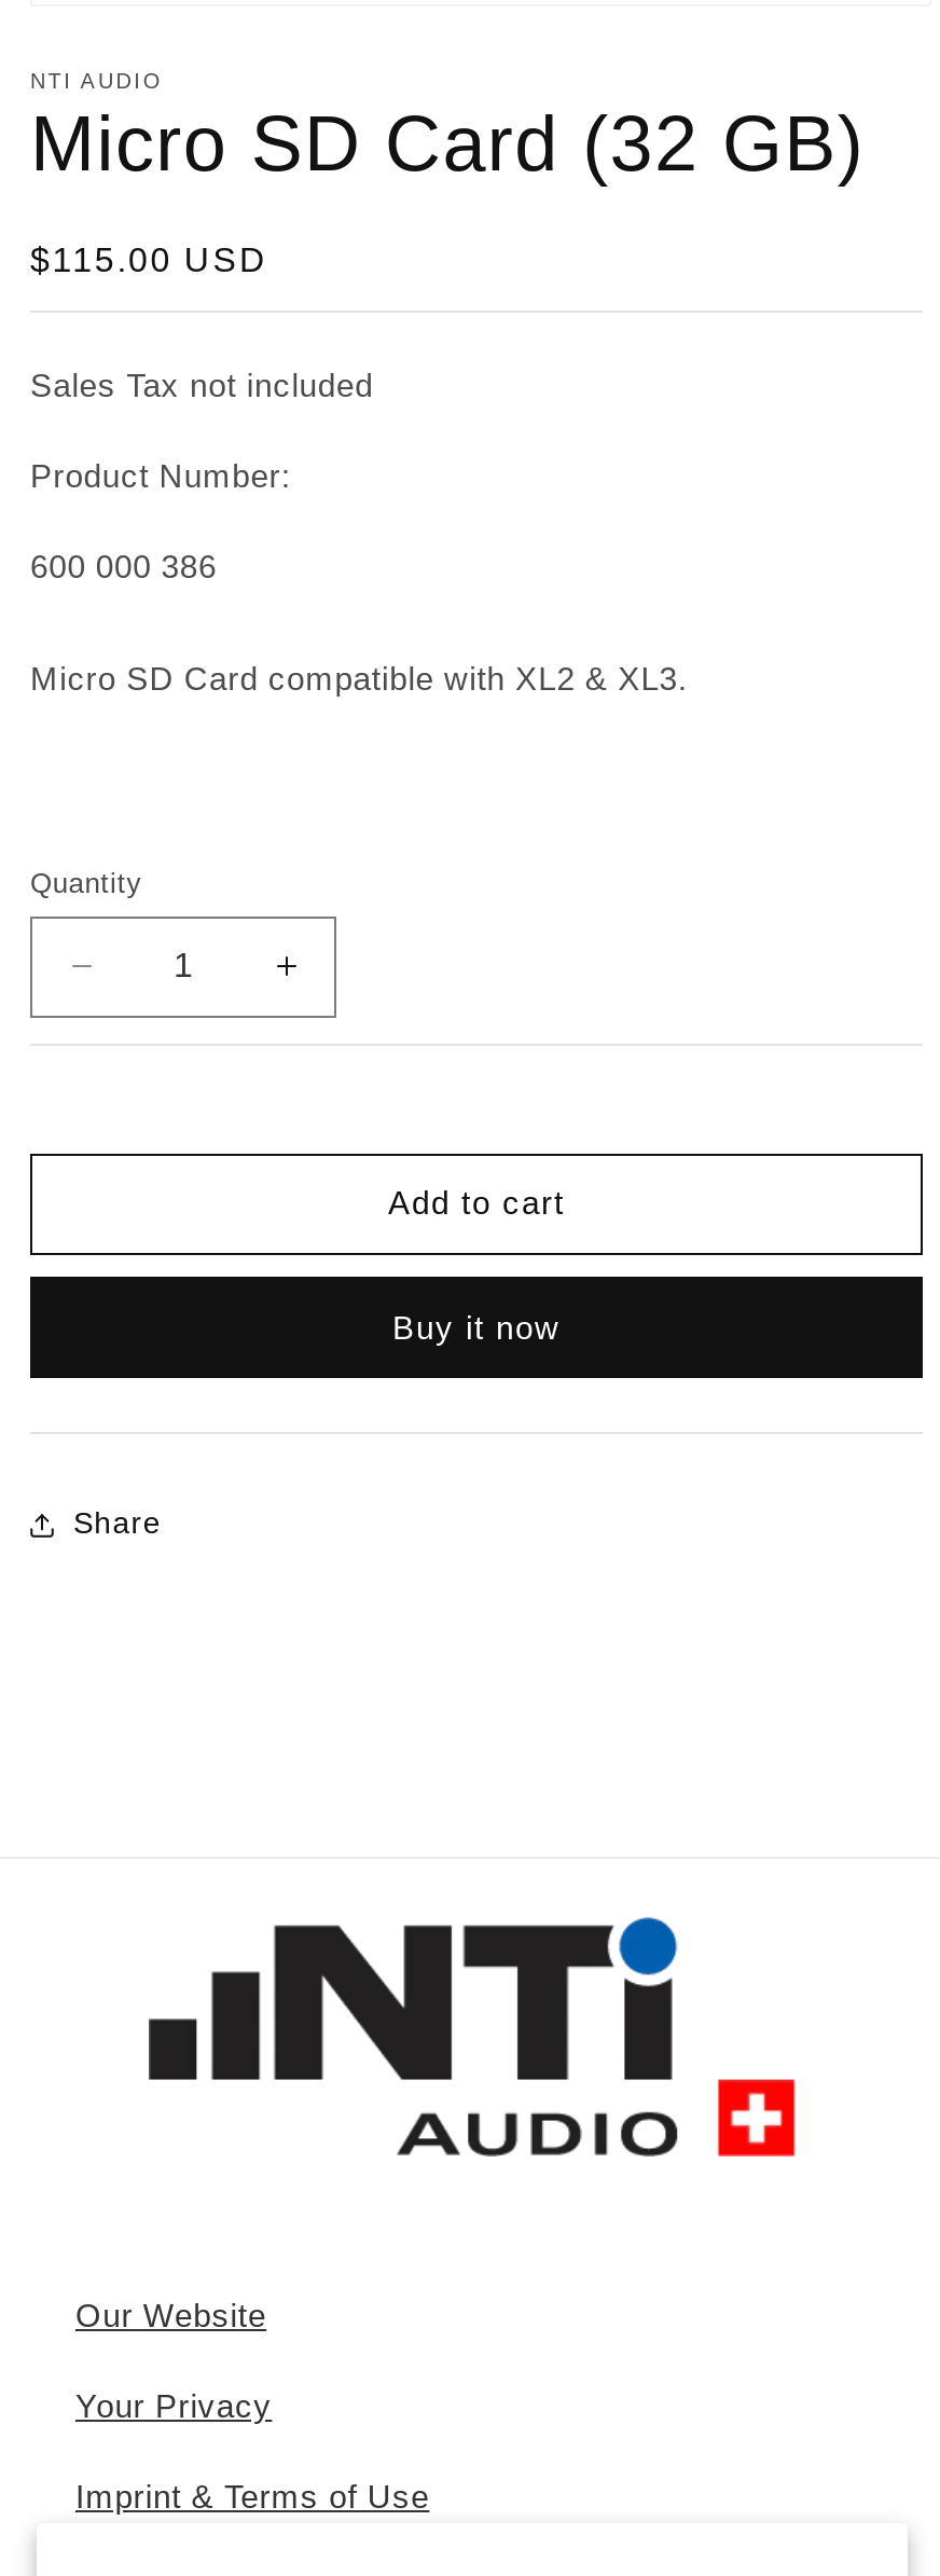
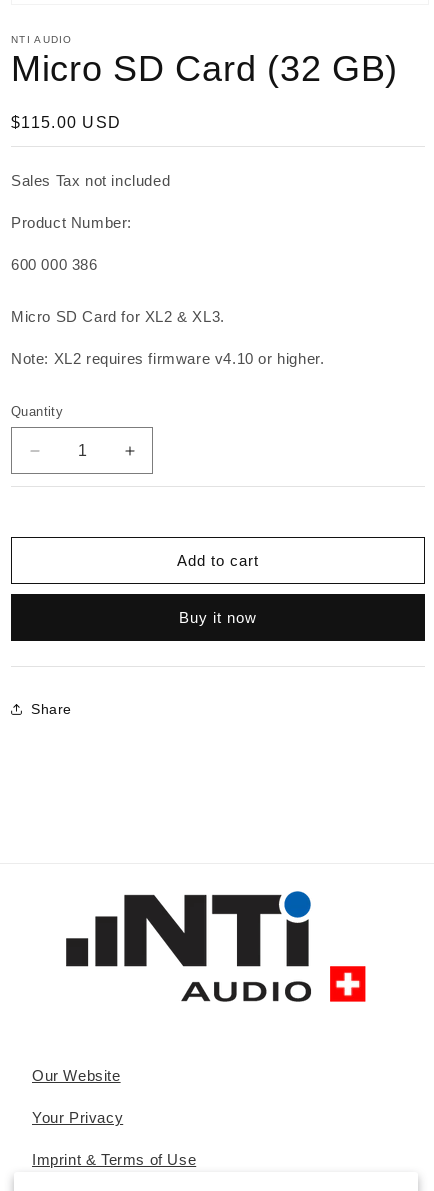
- Micro SD Card compatible with XL2 & XL3.
+ Micro SD Card for XL2 & XL3.
+ Note: XL2 requires firmware v4.10 or higher.
